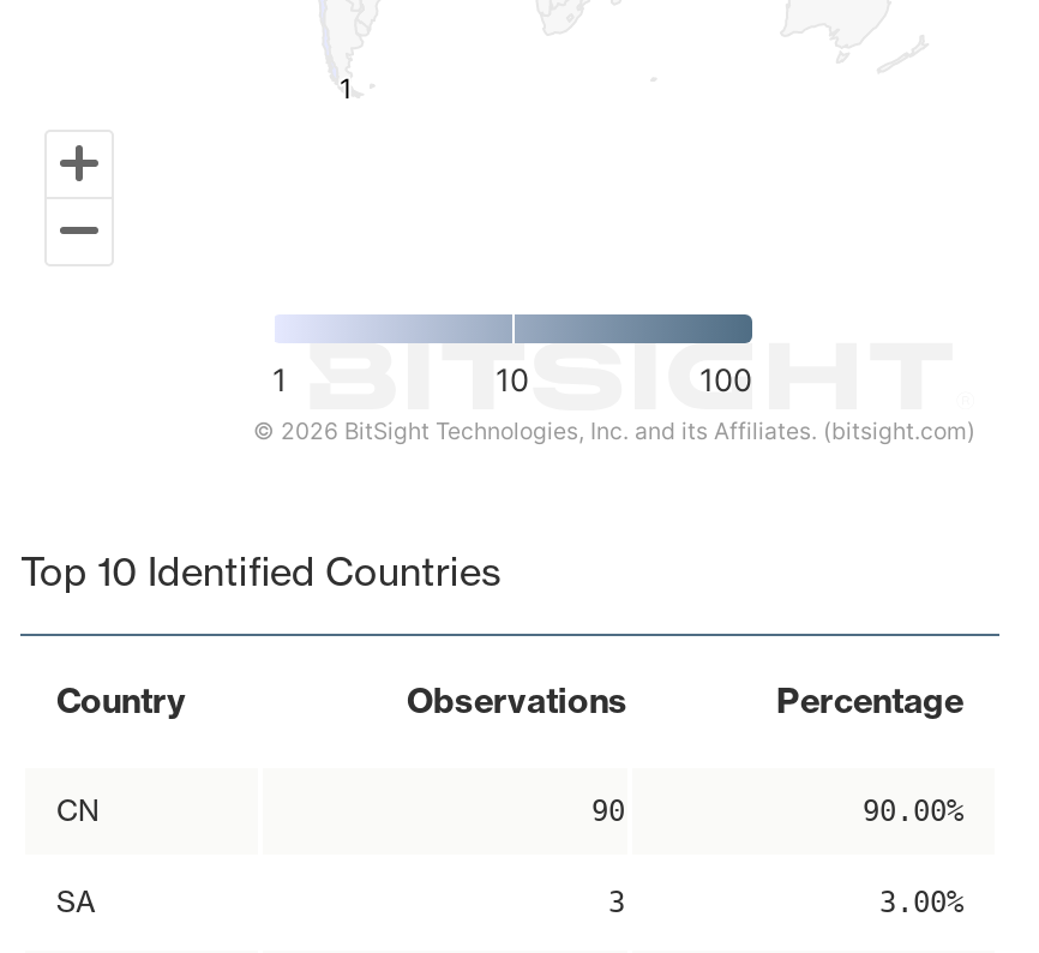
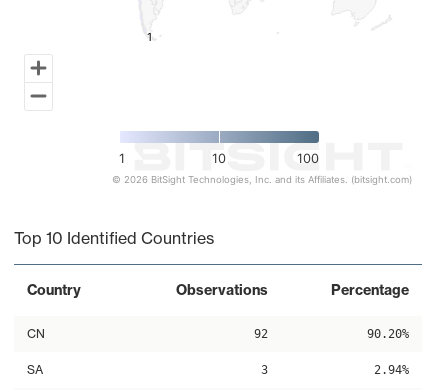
- 90
+ 92

- 90.00%
+ 90.20%

- 3.00%
+ 2.94%
